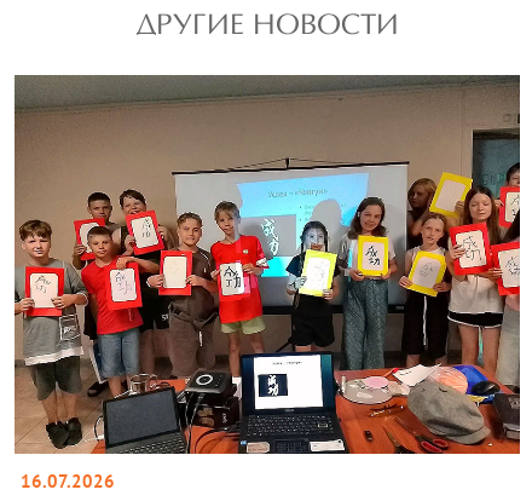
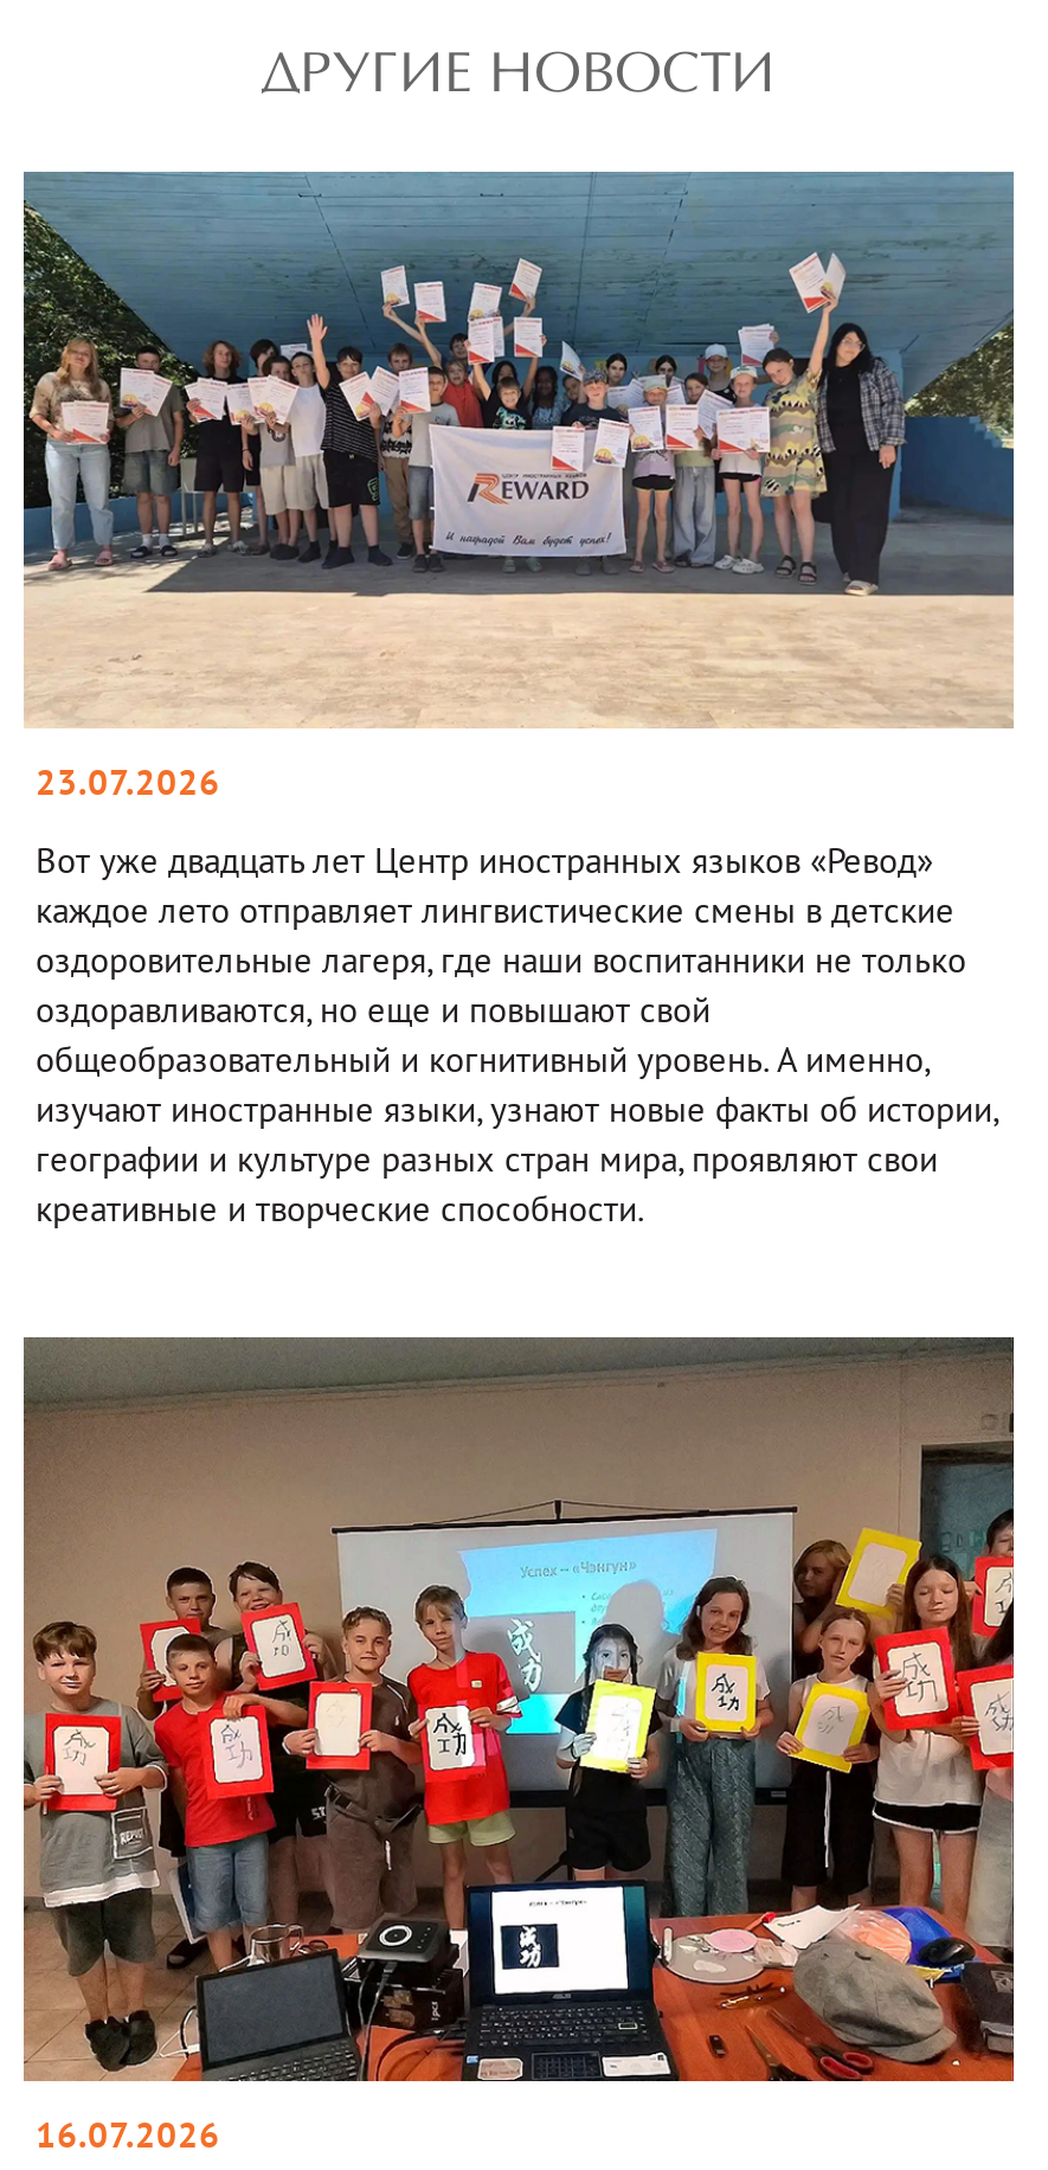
+ [image]
+ 23.07.2026
+ Вот уже двадцать лет Центр иностранных языков «Ревод»
+ каждое лето отправляет лингвистические смены в детские
+ оздоровительные лагеря, где наши воспитанники не только
+ оздоравливаются, но еще и повышают свой
+ общеобразовательный и когнитивный уровень. А именно,
+ изучают иностранные языки, узнают новые факты об истории,
+ географии и культуре разных стран мира, проявляют свои
+ креативные и творческие способности.
